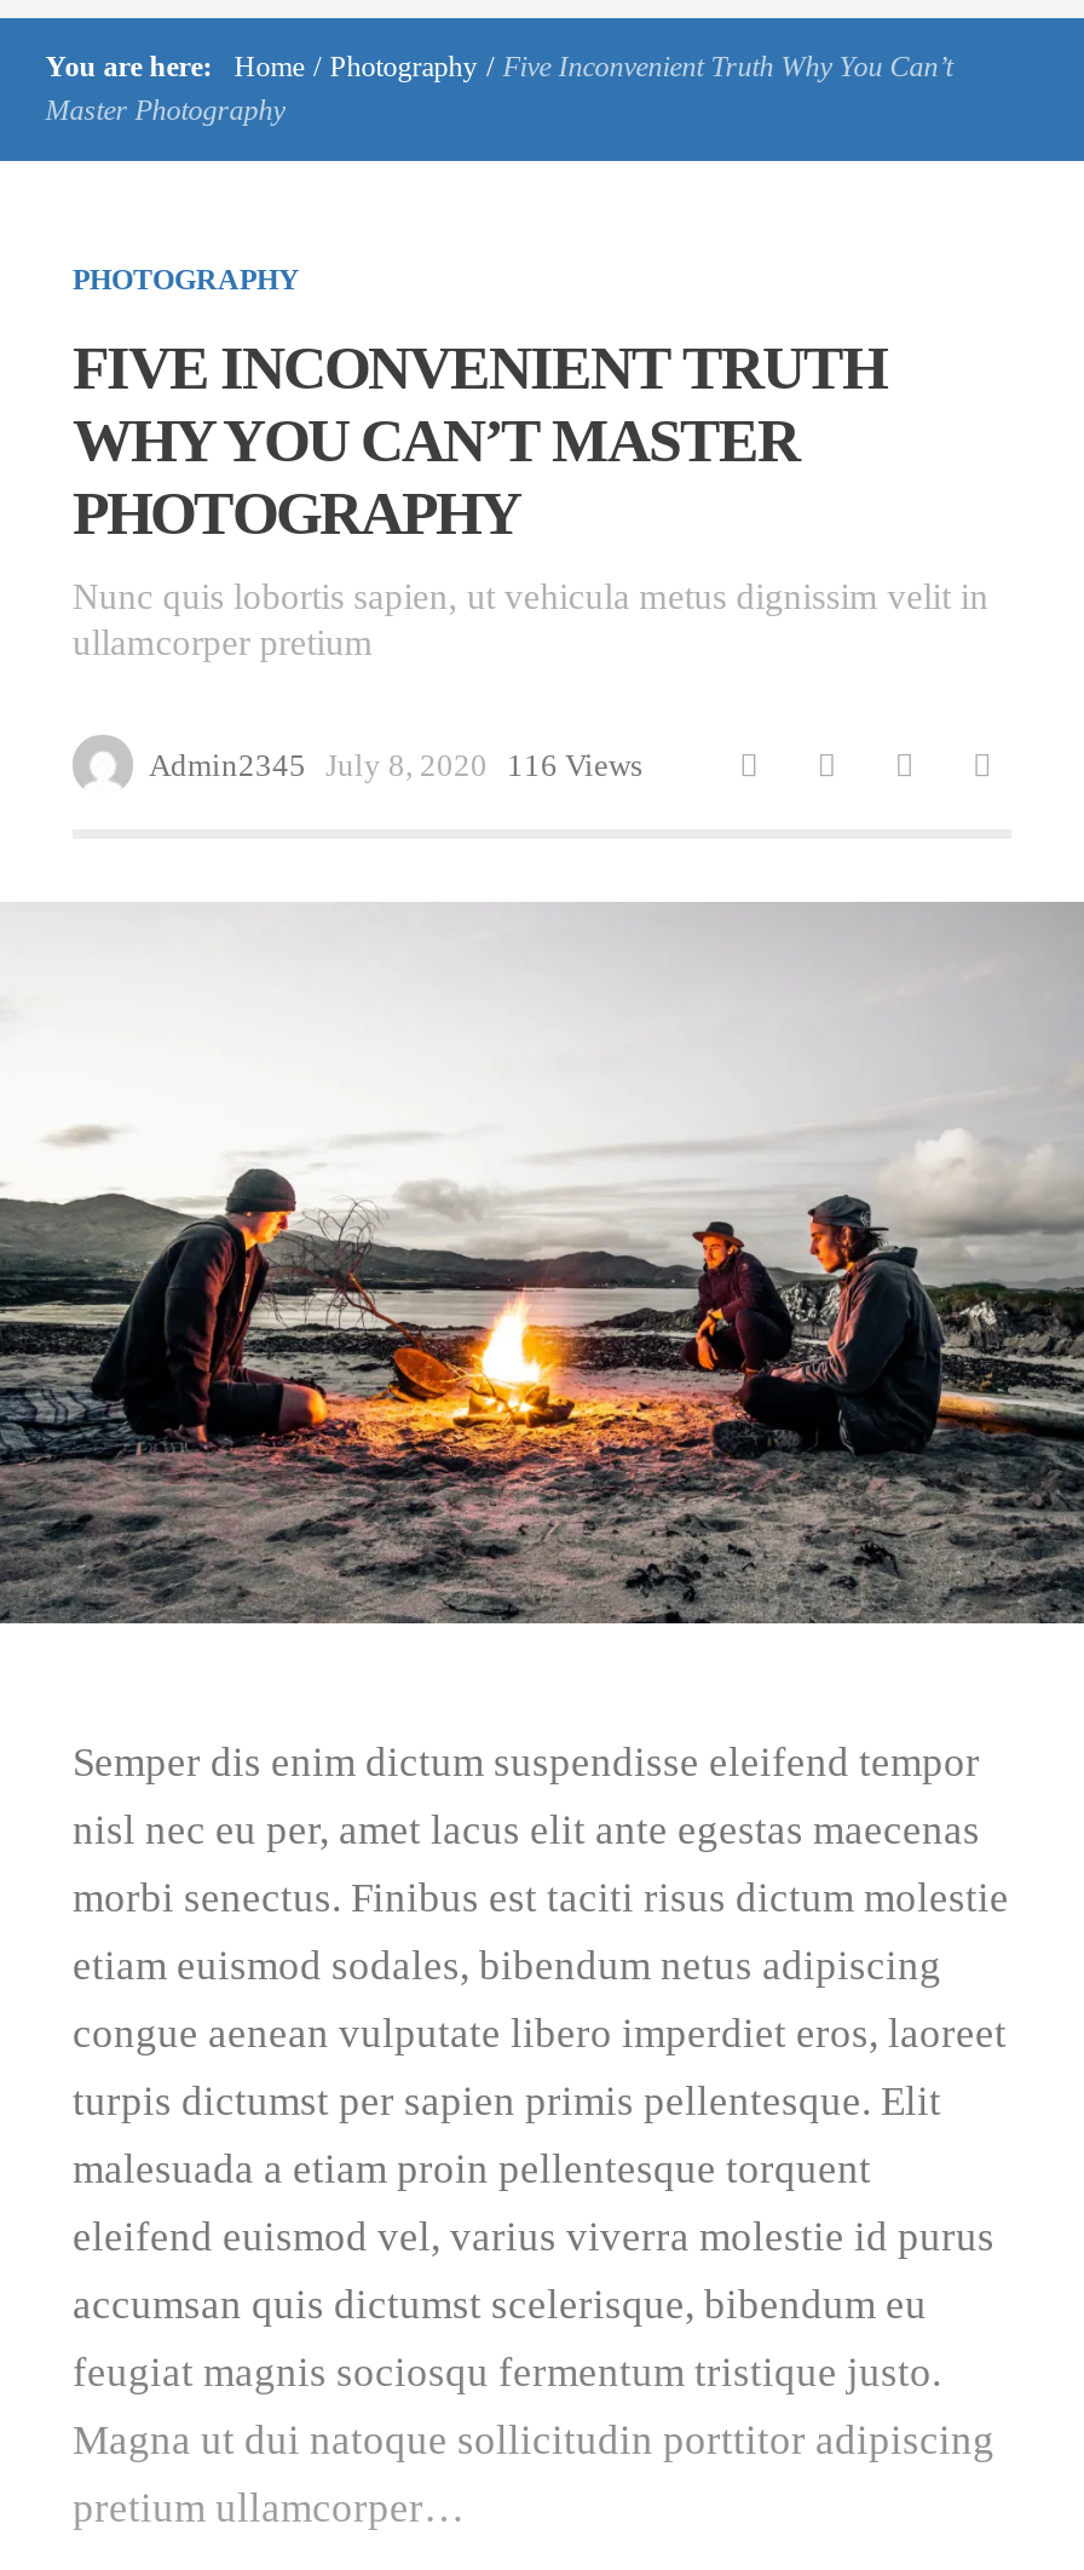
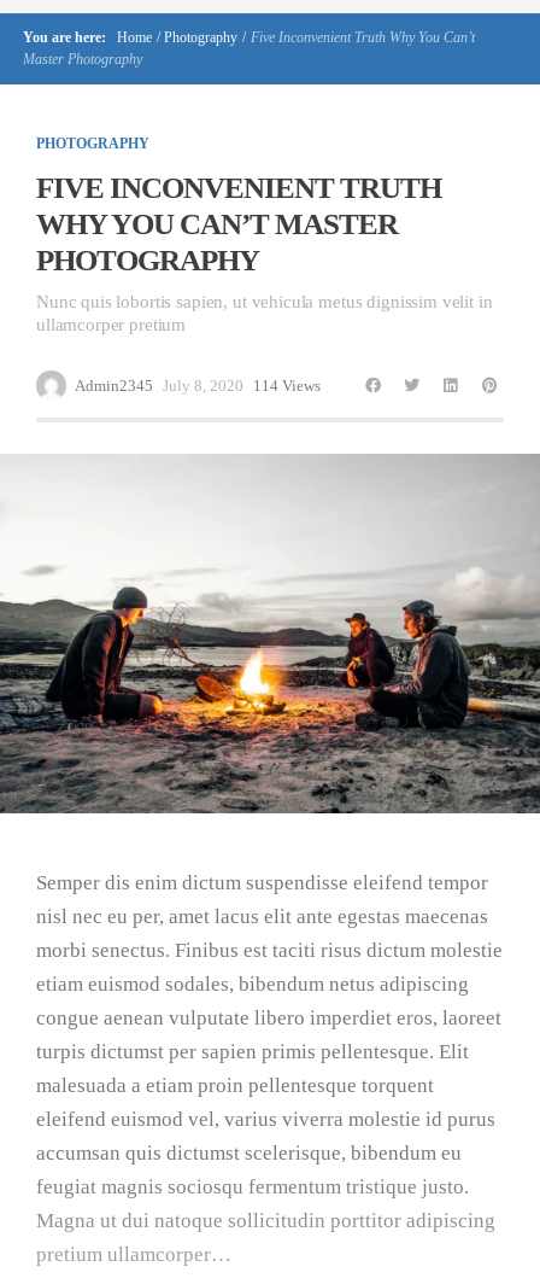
- Admin2345 July 8, 2020 116 Views
+ Admin2345 July 8, 2020 114 Views
